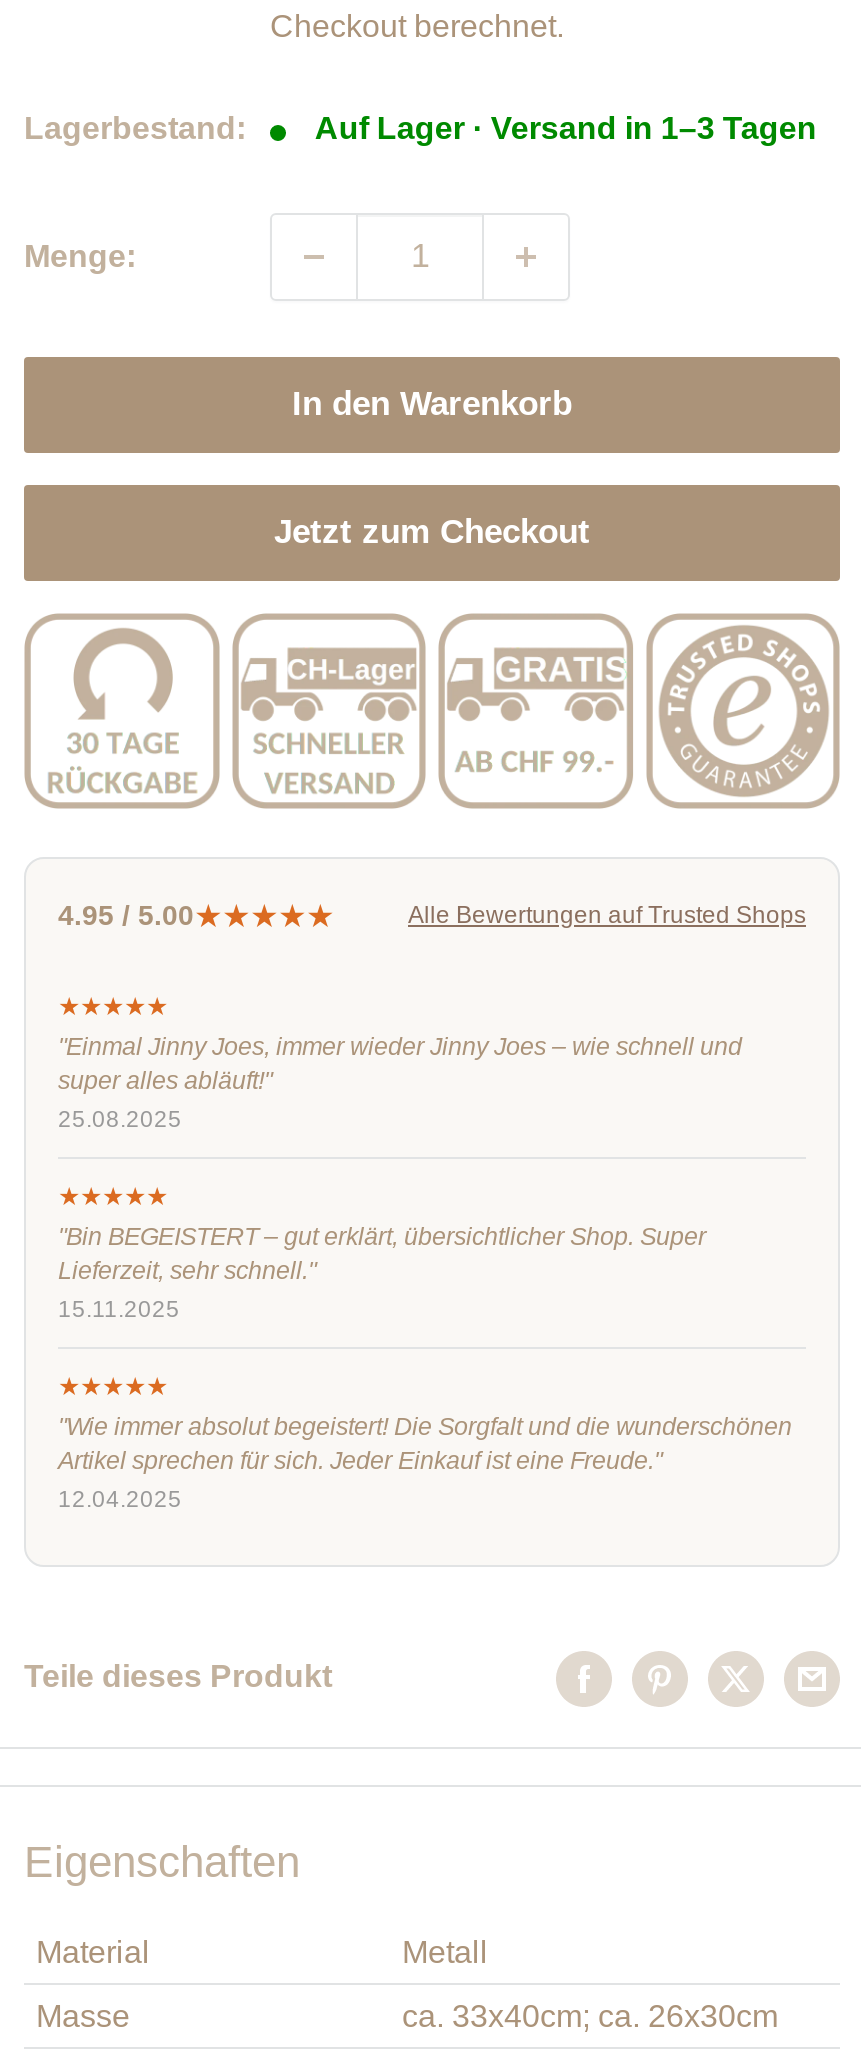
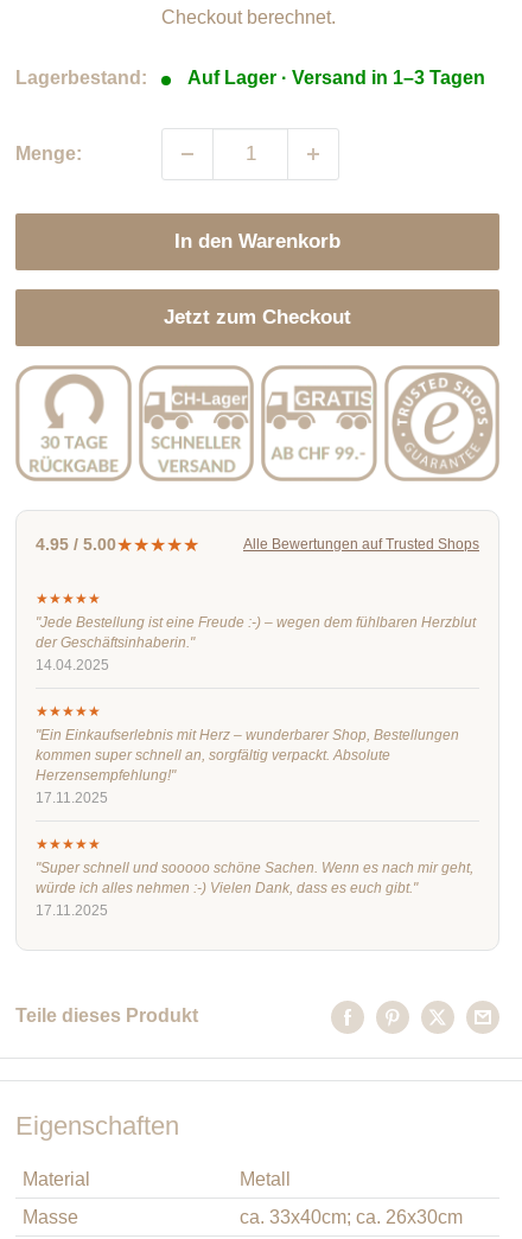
- "Einmal Jinny Joes, immer wieder Jinny Joes – wie schnell und
- super alles abläuft!"
- 25.08.2025
+ "Jede Bestellung ist eine Freude :-) – wegen dem fühlbaren Herzblut
+ der Geschäftsinhaberin."
+ 14.04.2025

- "Bin BEGEISTERT – gut erklärt, übersichtlicher Shop. Super
- Lieferzeit, sehr schnell."
- 15.11.2025
+ "Ein Einkaufserlebnis mit Herz – wunderbarer Shop, Bestellungen
+ kommen super schnell an, sorgfältig verpackt. Absolute
+ Herzensempfehlung!"
+ 17.11.2025

- "Wie immer absolut begeistert! Die Sorgfalt und die wunderschönen
- Artikel sprechen für sich. Jeder Einkauf ist eine Freude."
- 12.04.2025
+ "Super schnell und sooooo schöne Sachen. Wenn es nach mir geht,
+ würde ich alles nehmen :-) Vielen Dank, dass es euch gibt."
+ 17.11.2025
